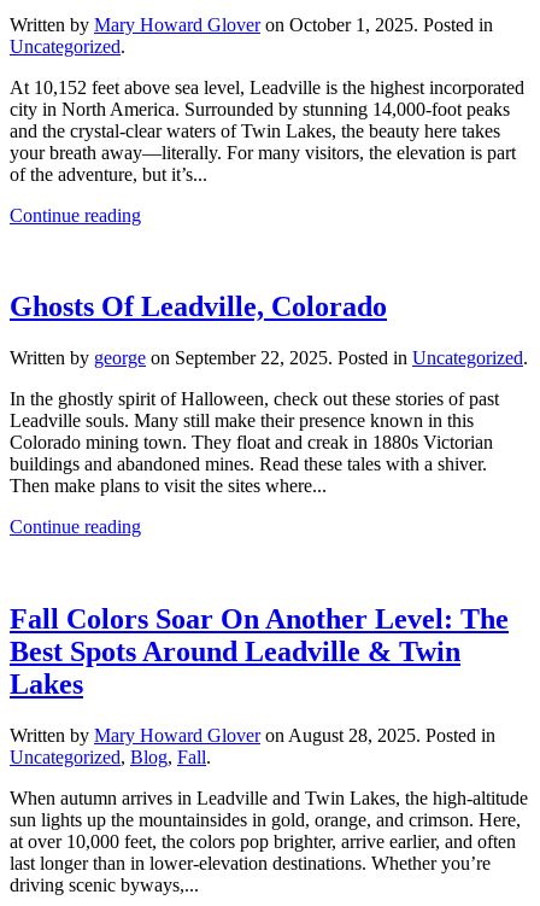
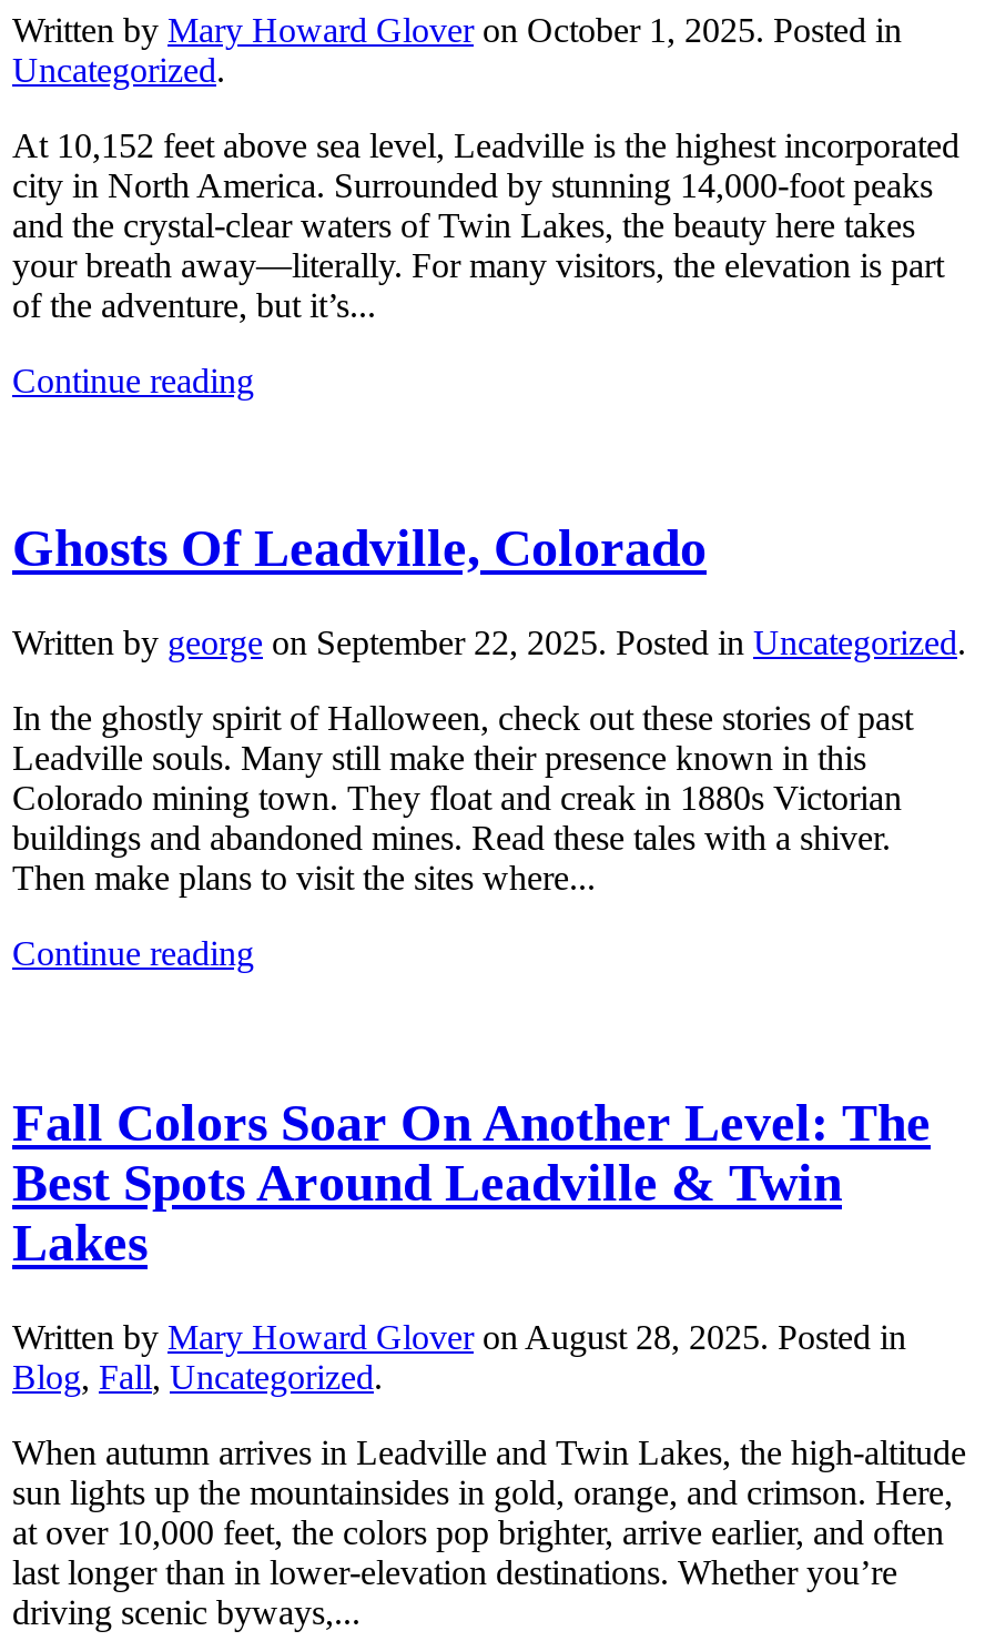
- Uncategorized, Blog, Fall.
+ Blog, Fall, Uncategorized.
